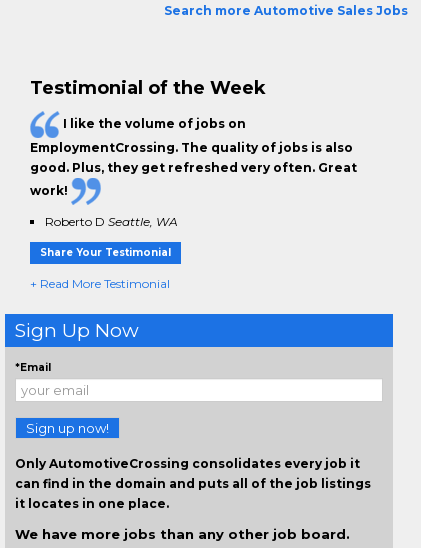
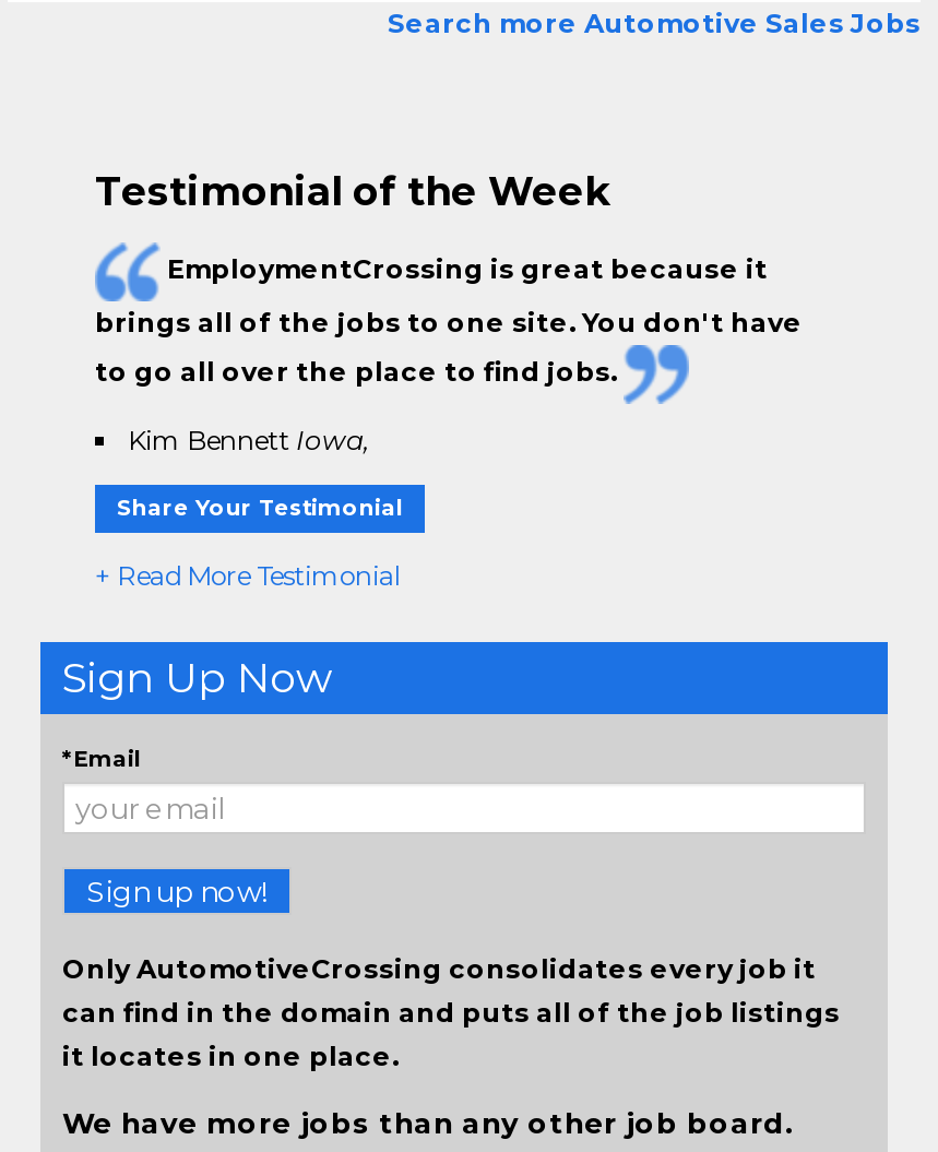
- I like the volume of jobs on
+ EmploymentCrossing is great because it

- EmploymentCrossing. The quality of jobs is also
- good. Plus, they get refreshed very often. Great
+ brings all of the jobs to one site. You don't have

- work!
+ to go all over the place to find jobs.

- Roberto D Seattle, WA
+ Kim Bennett Iowa,
